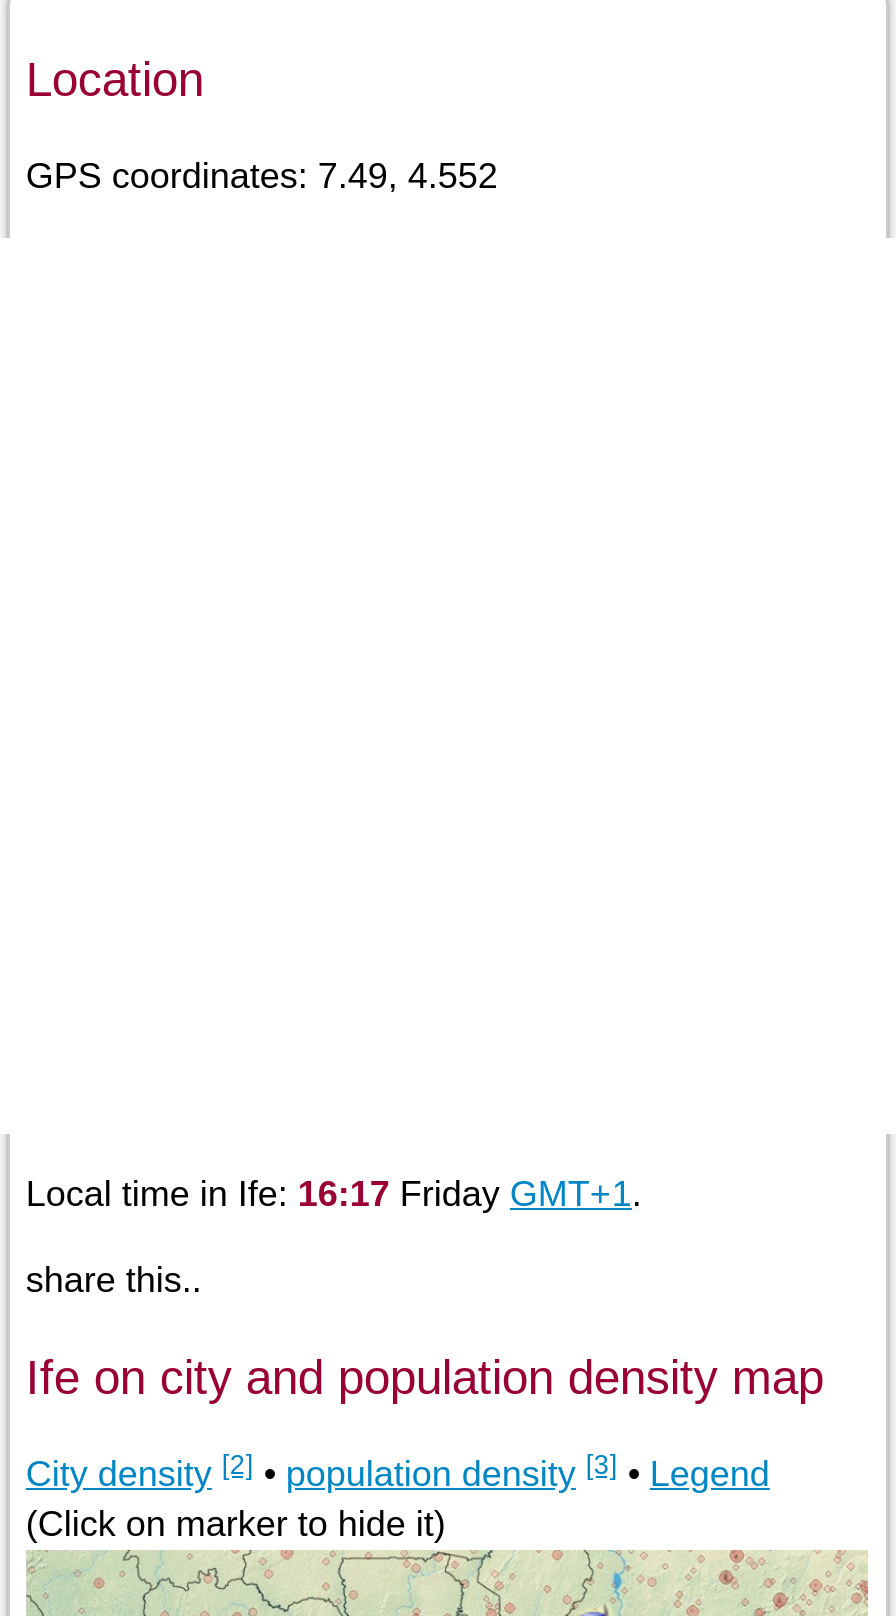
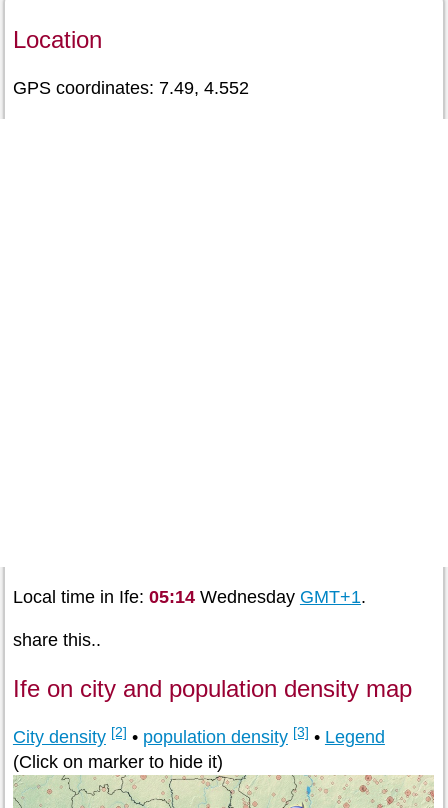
- Local time in Ife: 16:17 Friday GMT+1.
+ Local time in Ife: 05:14 Wednesday GMT+1.
